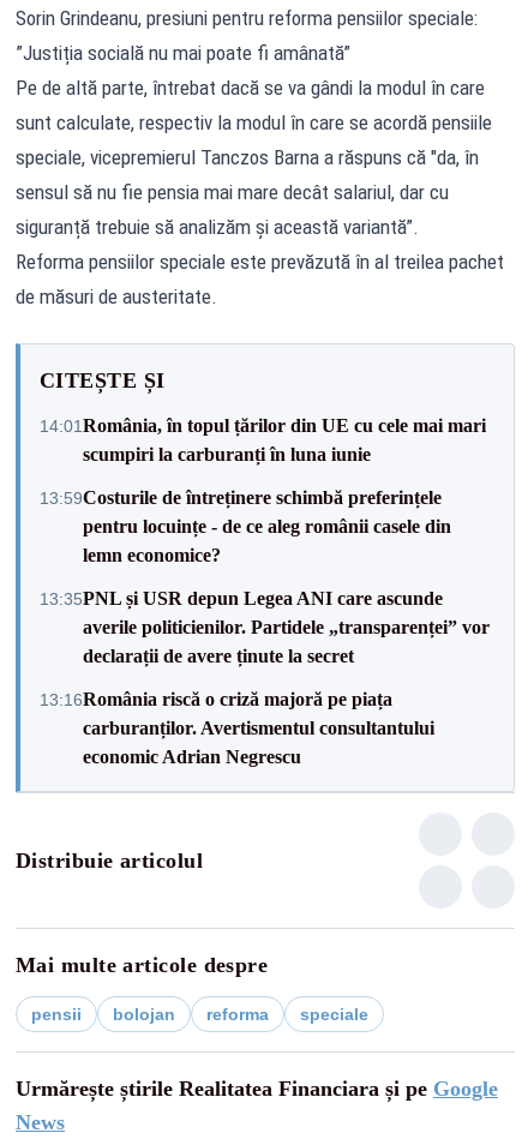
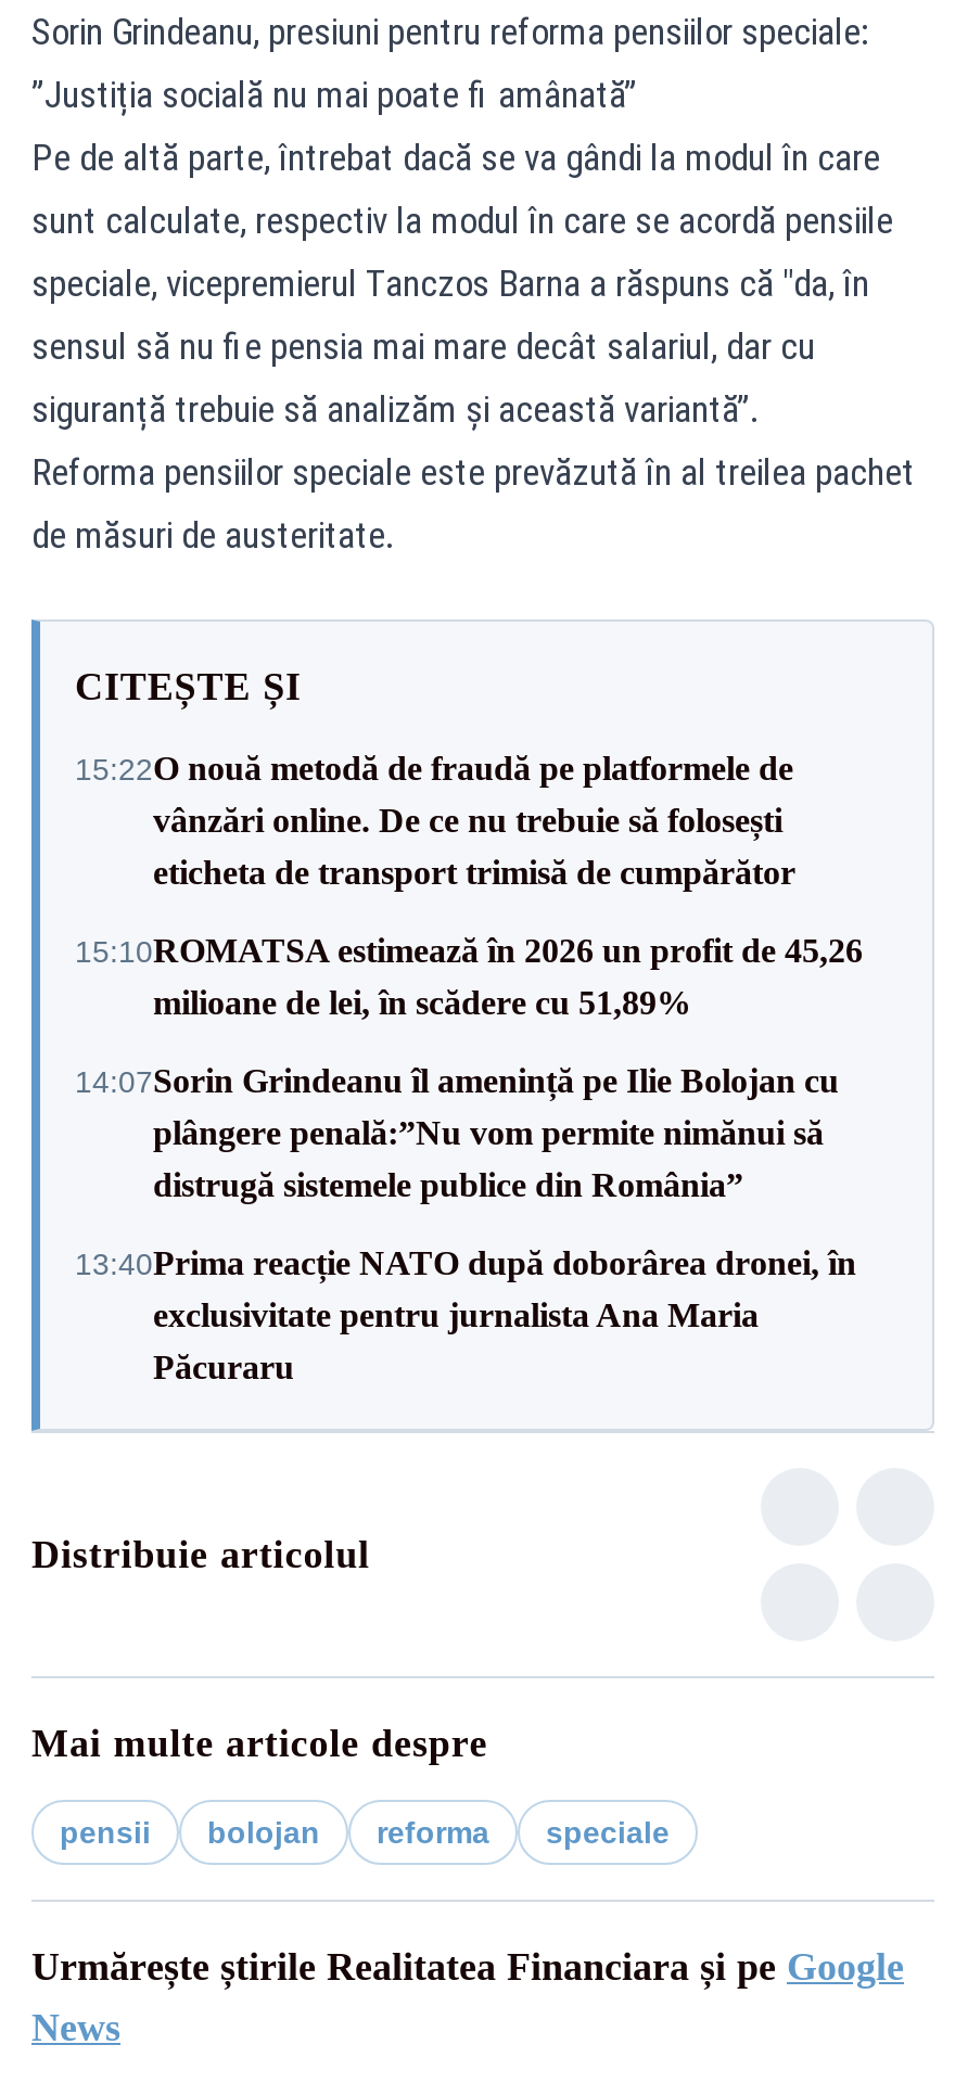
- 14:01 România, în topul țărilor din UE cu cele mai mari
- scumpiri la carburanți în luna iunie
+ 15:22O nouă metodă de fraudă pe platformele de
+ vânzări online. De ce nu trebuie să folosești
+ eticheta de transport trimisă de cumpărător

- 13:59Costurile de întreținere schimbă preferințele
- pentru locuințe - de ce aleg românii casele din
- lemn economice?
+ 15:10ROMATSA estimează în 2026 un profit de 45,26
+ milioane de lei, în scădere cu 51,89%

- 13:35PNL și USR depun Legea ANI care ascunde
- averile politicienilor. Partidele „transparenței” vor
- declarații de avere ținute la secret
+ 14:07Sorin Grindeanu îl amenință pe Ilie Bolojan cu
+ plângere penală:”Nu vom permite nimănui să
+ distrugă sistemele publice din România”

- 13:16România riscă o criză majoră pe piața
- carburanților. Avertismentul consultantului
- economic Adrian Negrescu
+ 13:40Prima reacție NATO după doborârea dronei, în
+ exclusivitate pentru jurnalista Ana Maria
+ Păcuraru
